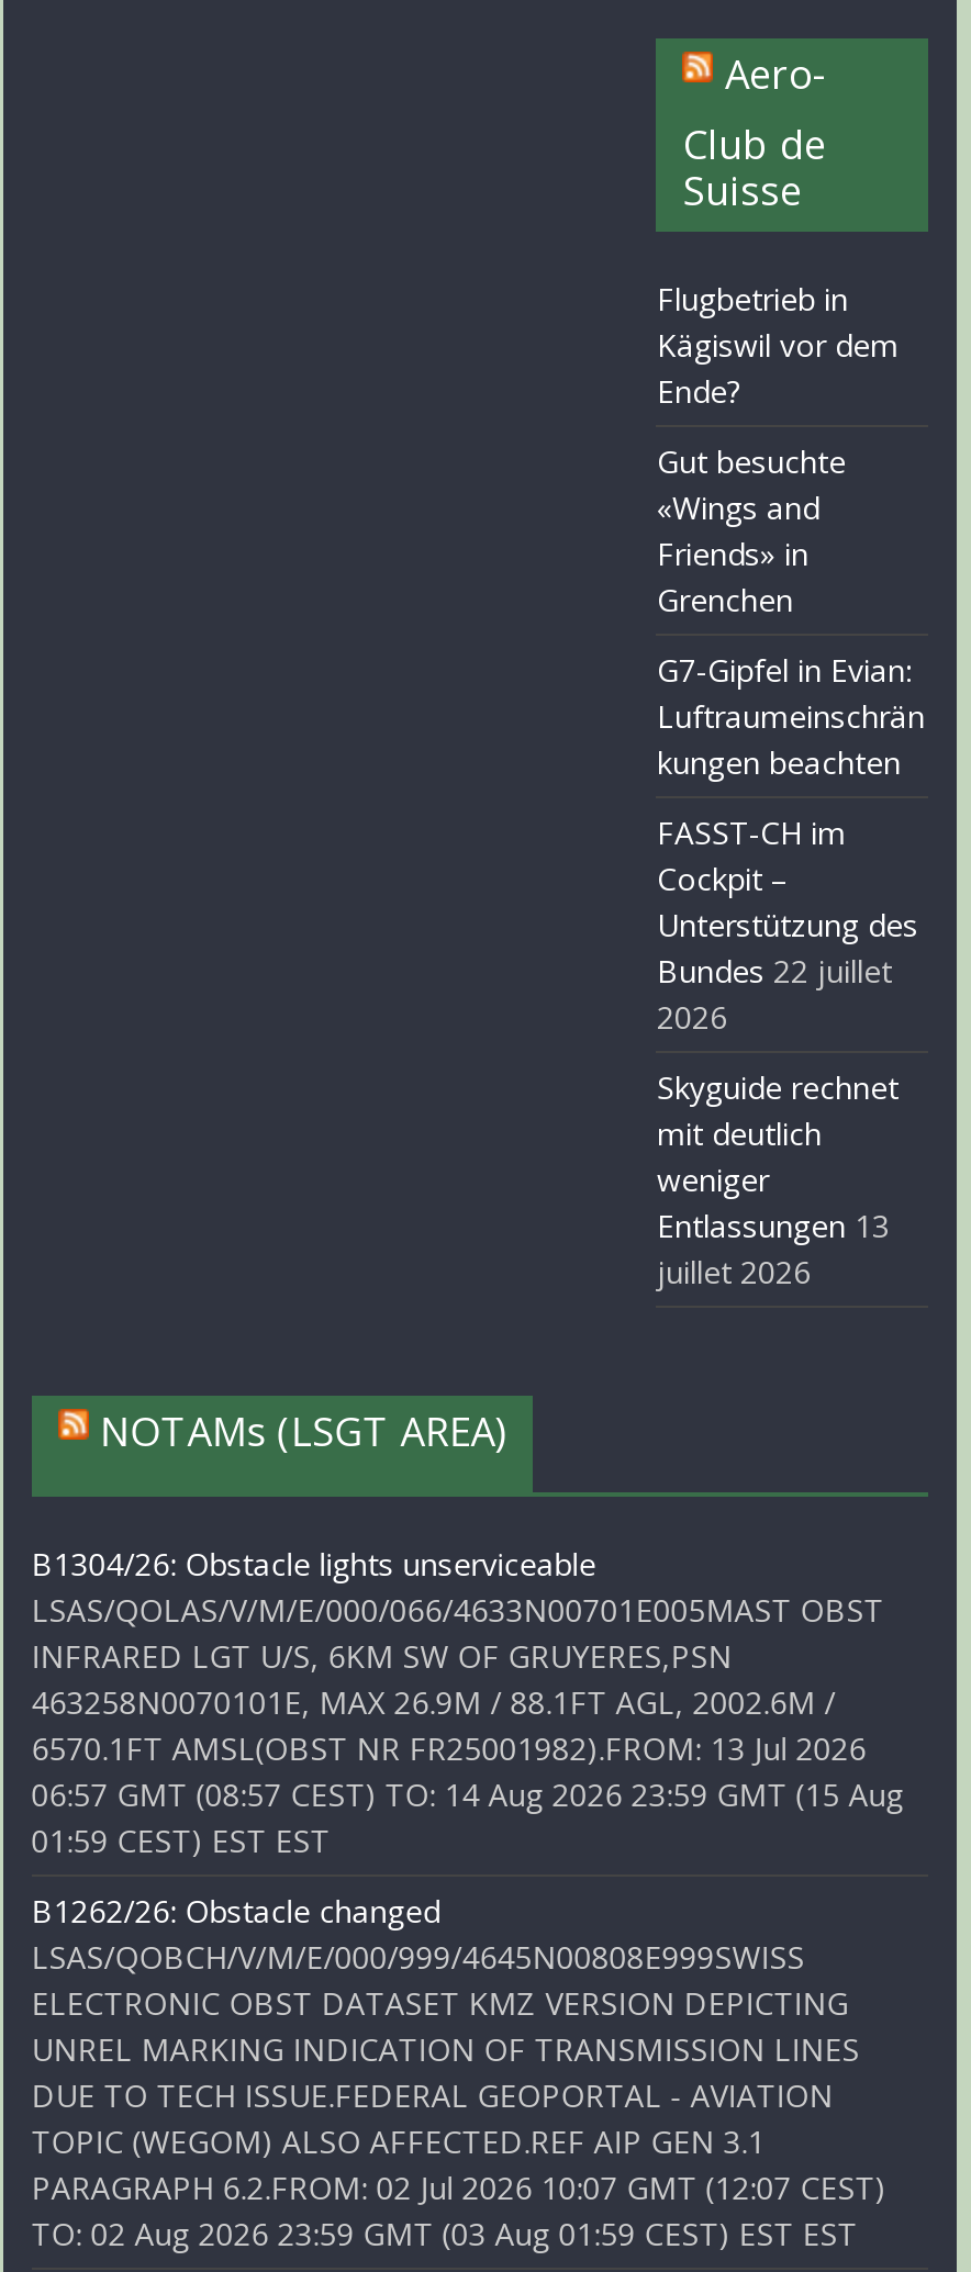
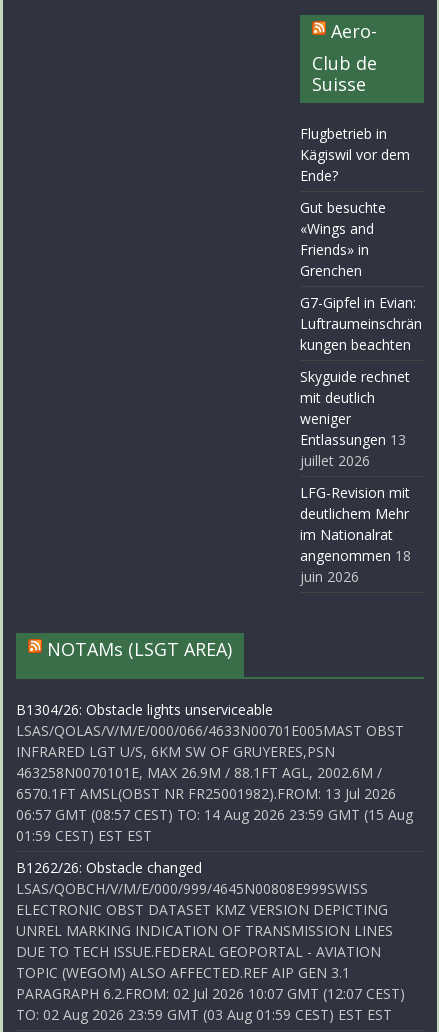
- FASST-CH im
- Cockpit –
- Unterstützung des
- Bundes 22 juillet
- 2026

moved up: Skyguide rechnet | mit deutlich | weniger | Entlassungen 13 | juillet 2026

+ LFG-Revision mit
+ deutlichem Mehr
+ im Nationalrat
+ angenommen 18
+ juin 2026
